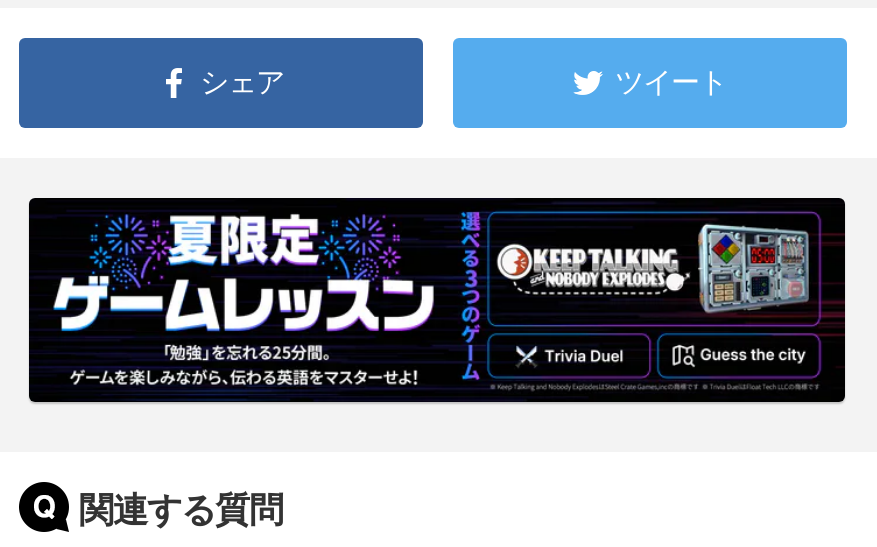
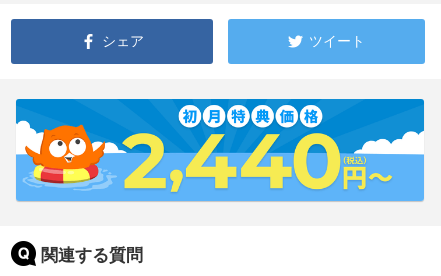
- [image]
+ [image]
